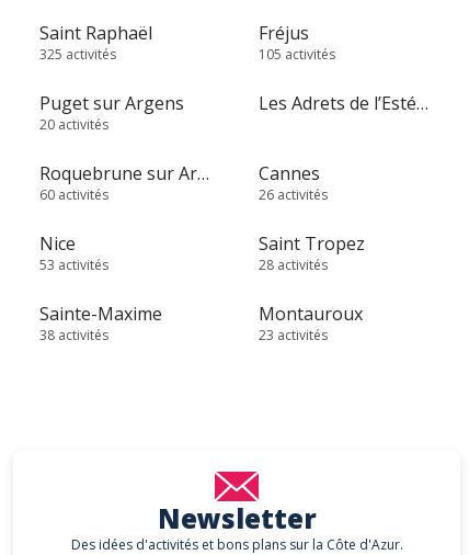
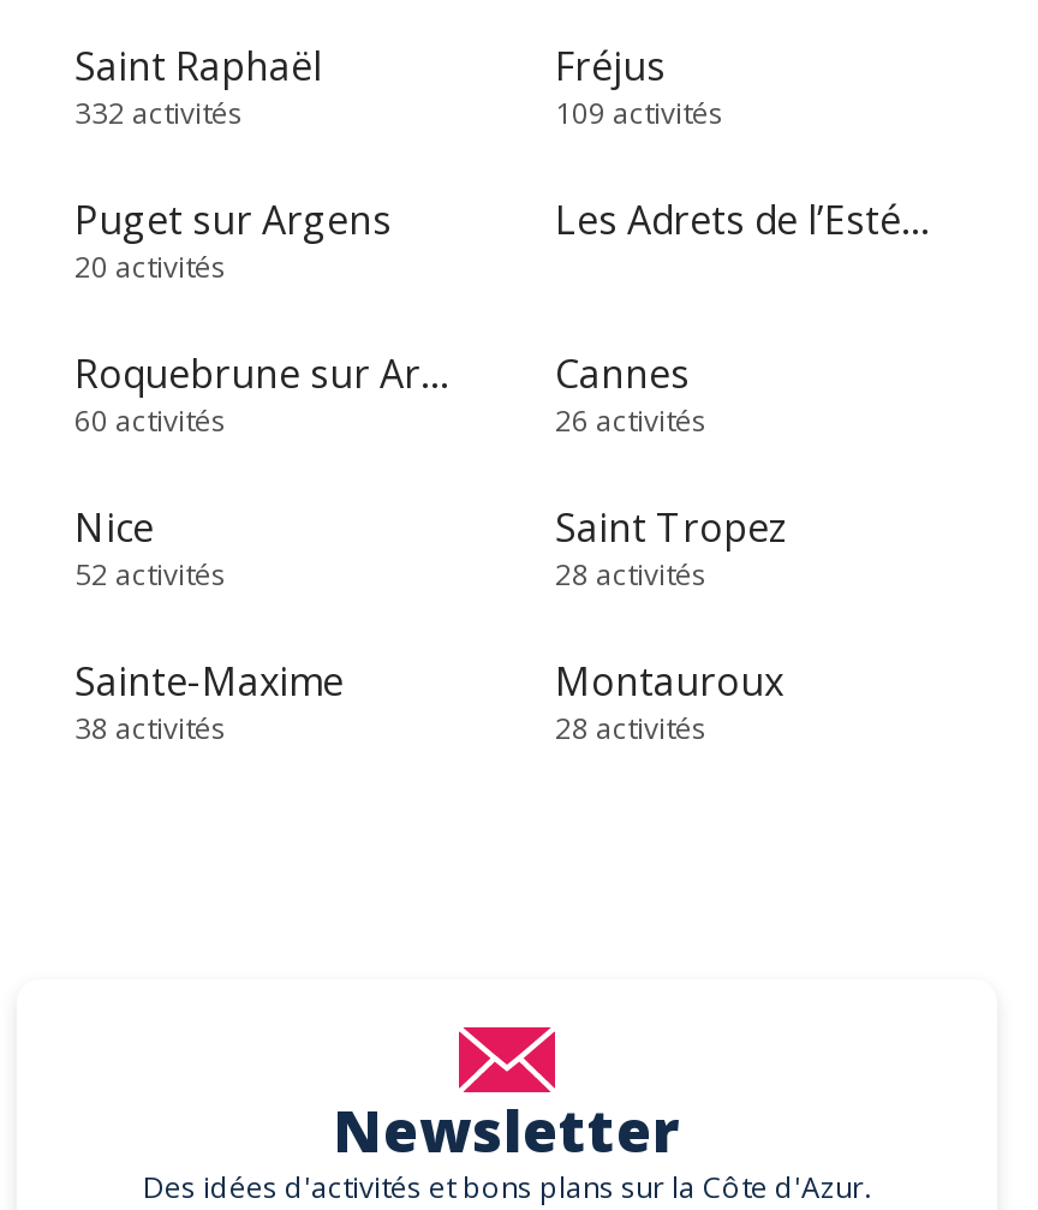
- 325 activités
+ 332 activités

- 105 activités
+ 109 activités

- 53 activités
+ 52 activités

- 23 activités
+ 28 activités
